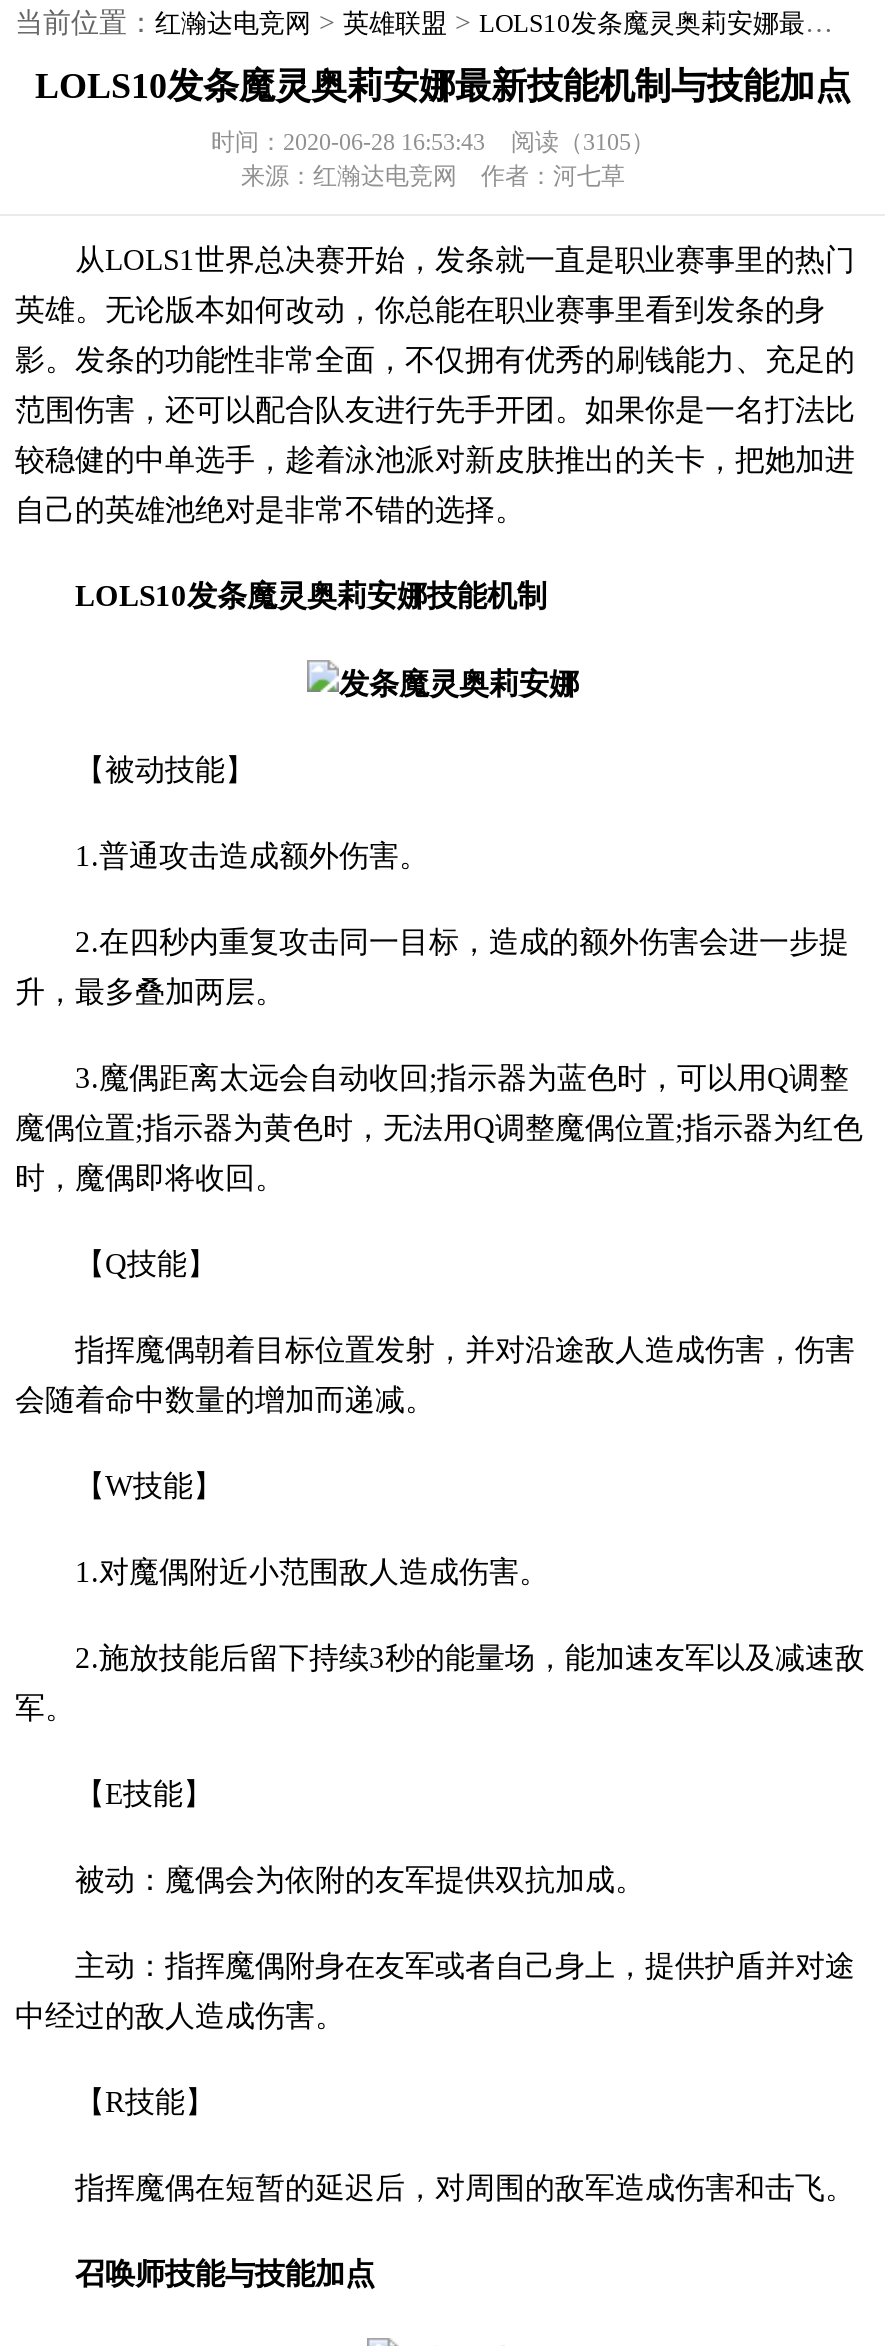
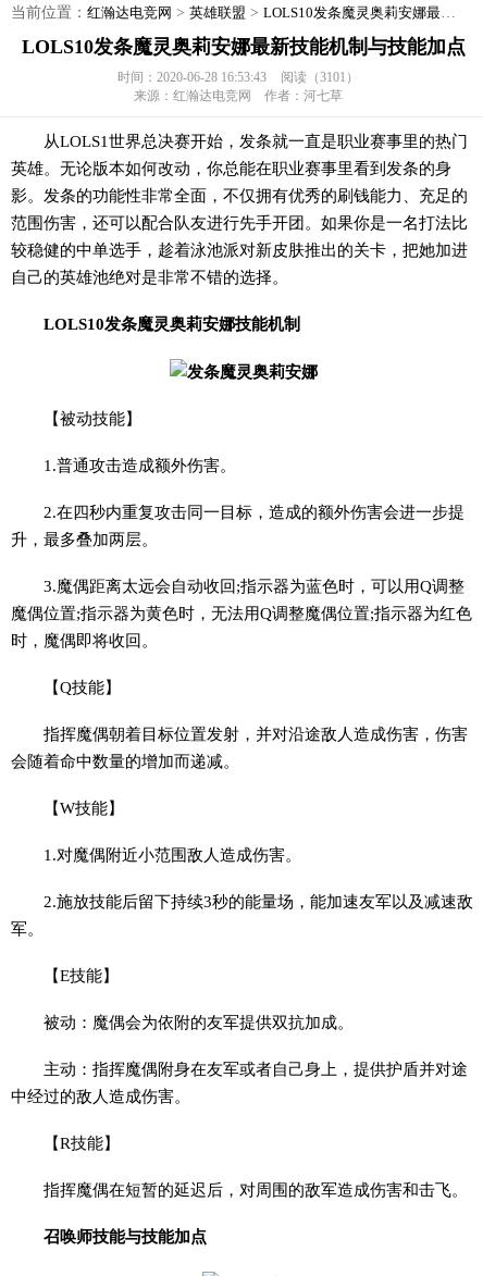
- 时间：2020-06-28 16:53:43 阅读（3105）
+ 时间：2020-06-28 16:53:43 阅读（3101）
